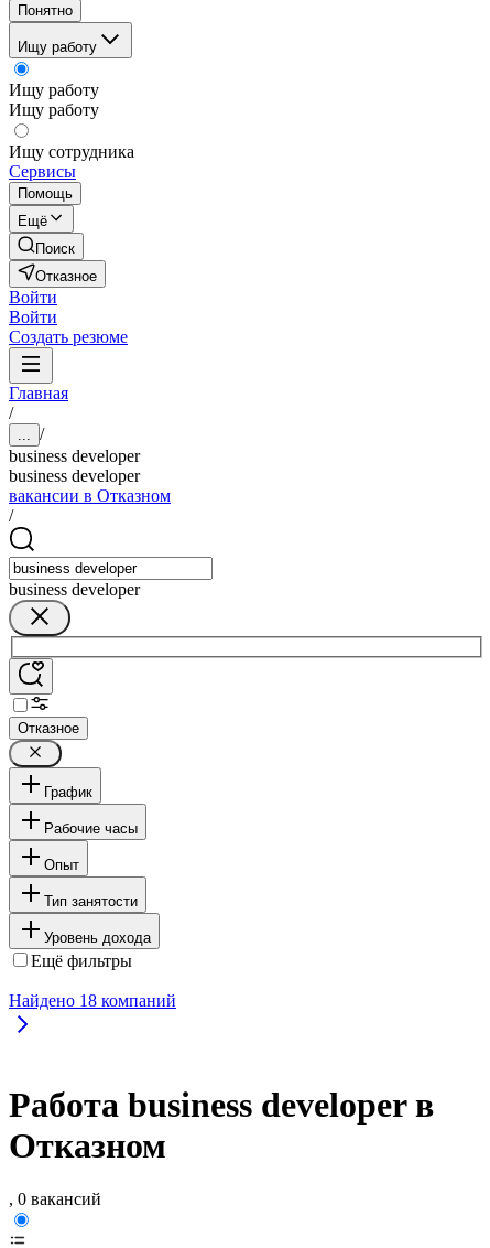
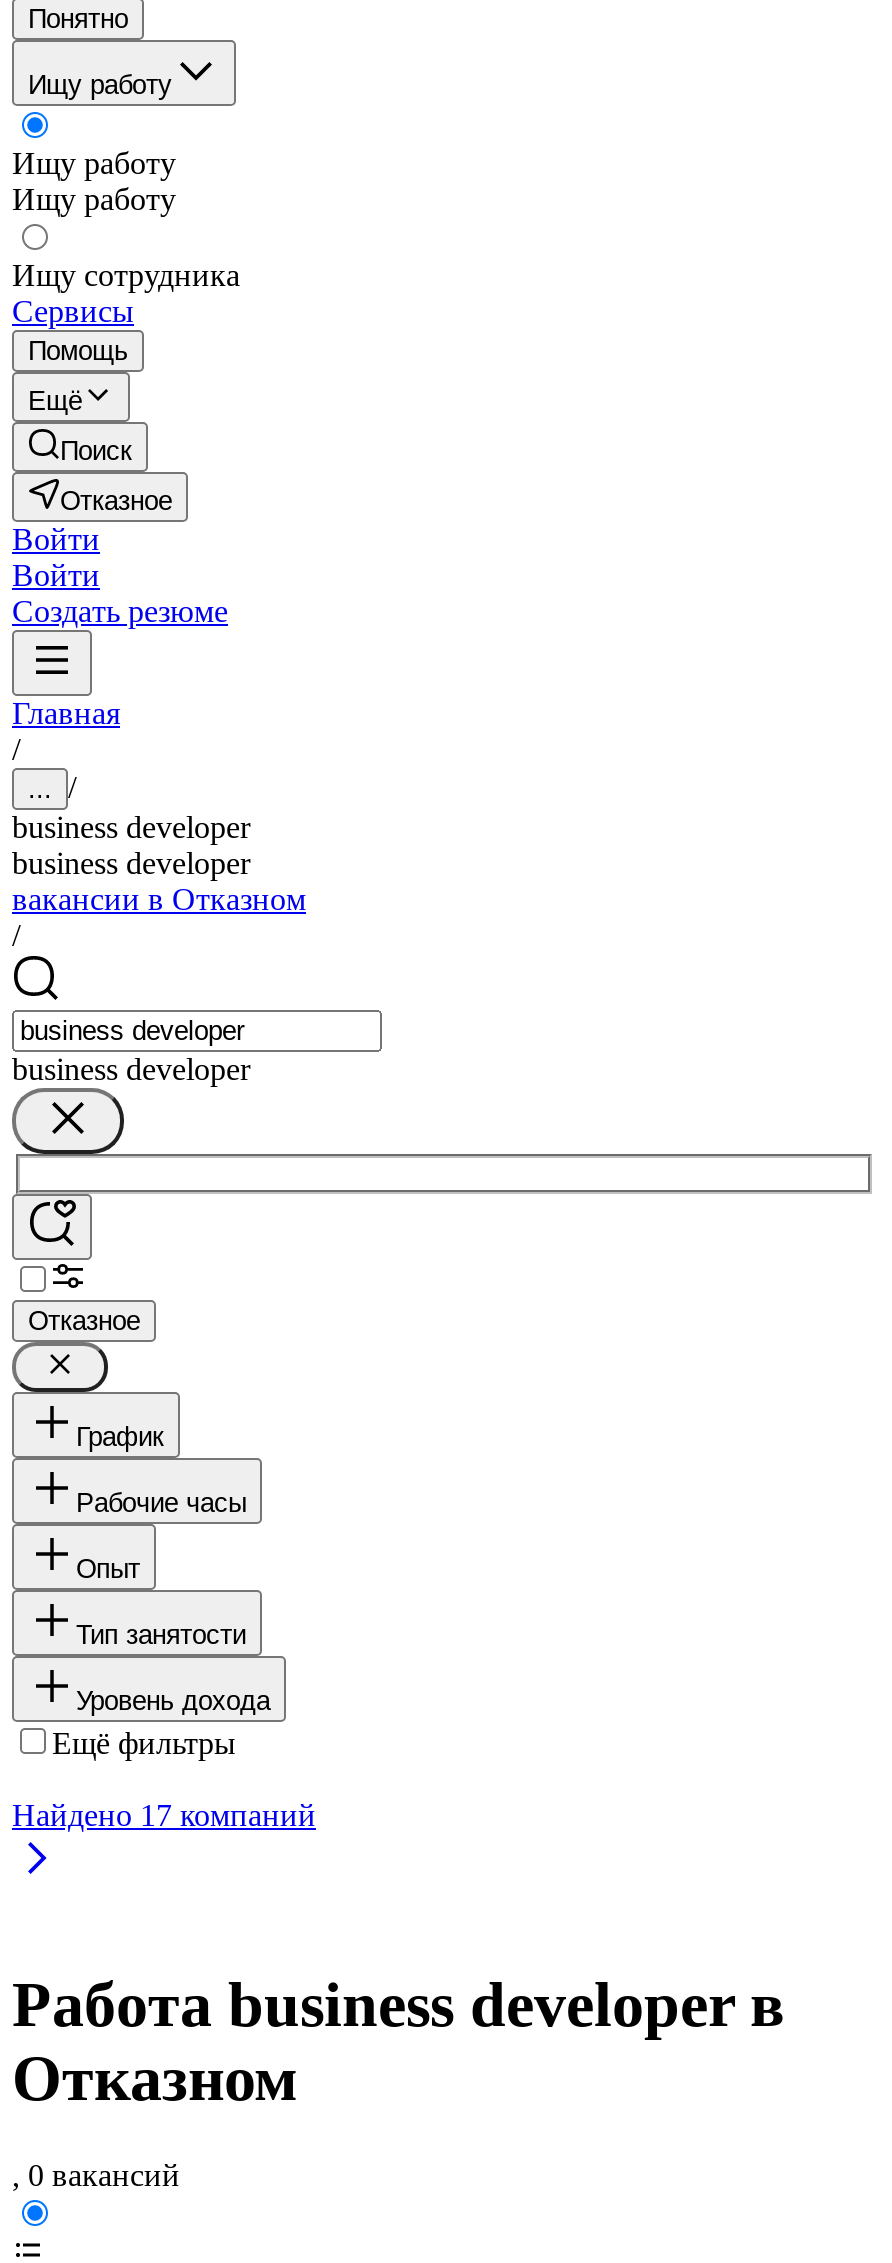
- Найдено 18 компаний
+ Найдено 17 компаний
